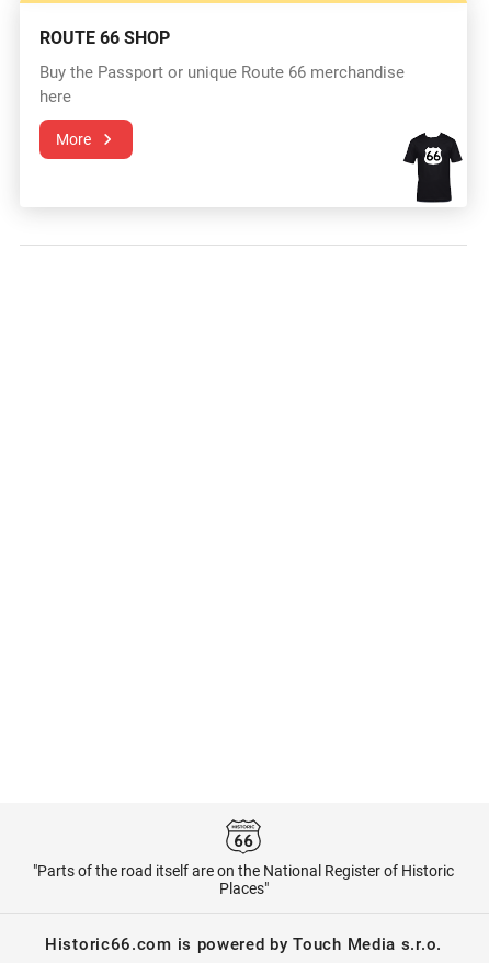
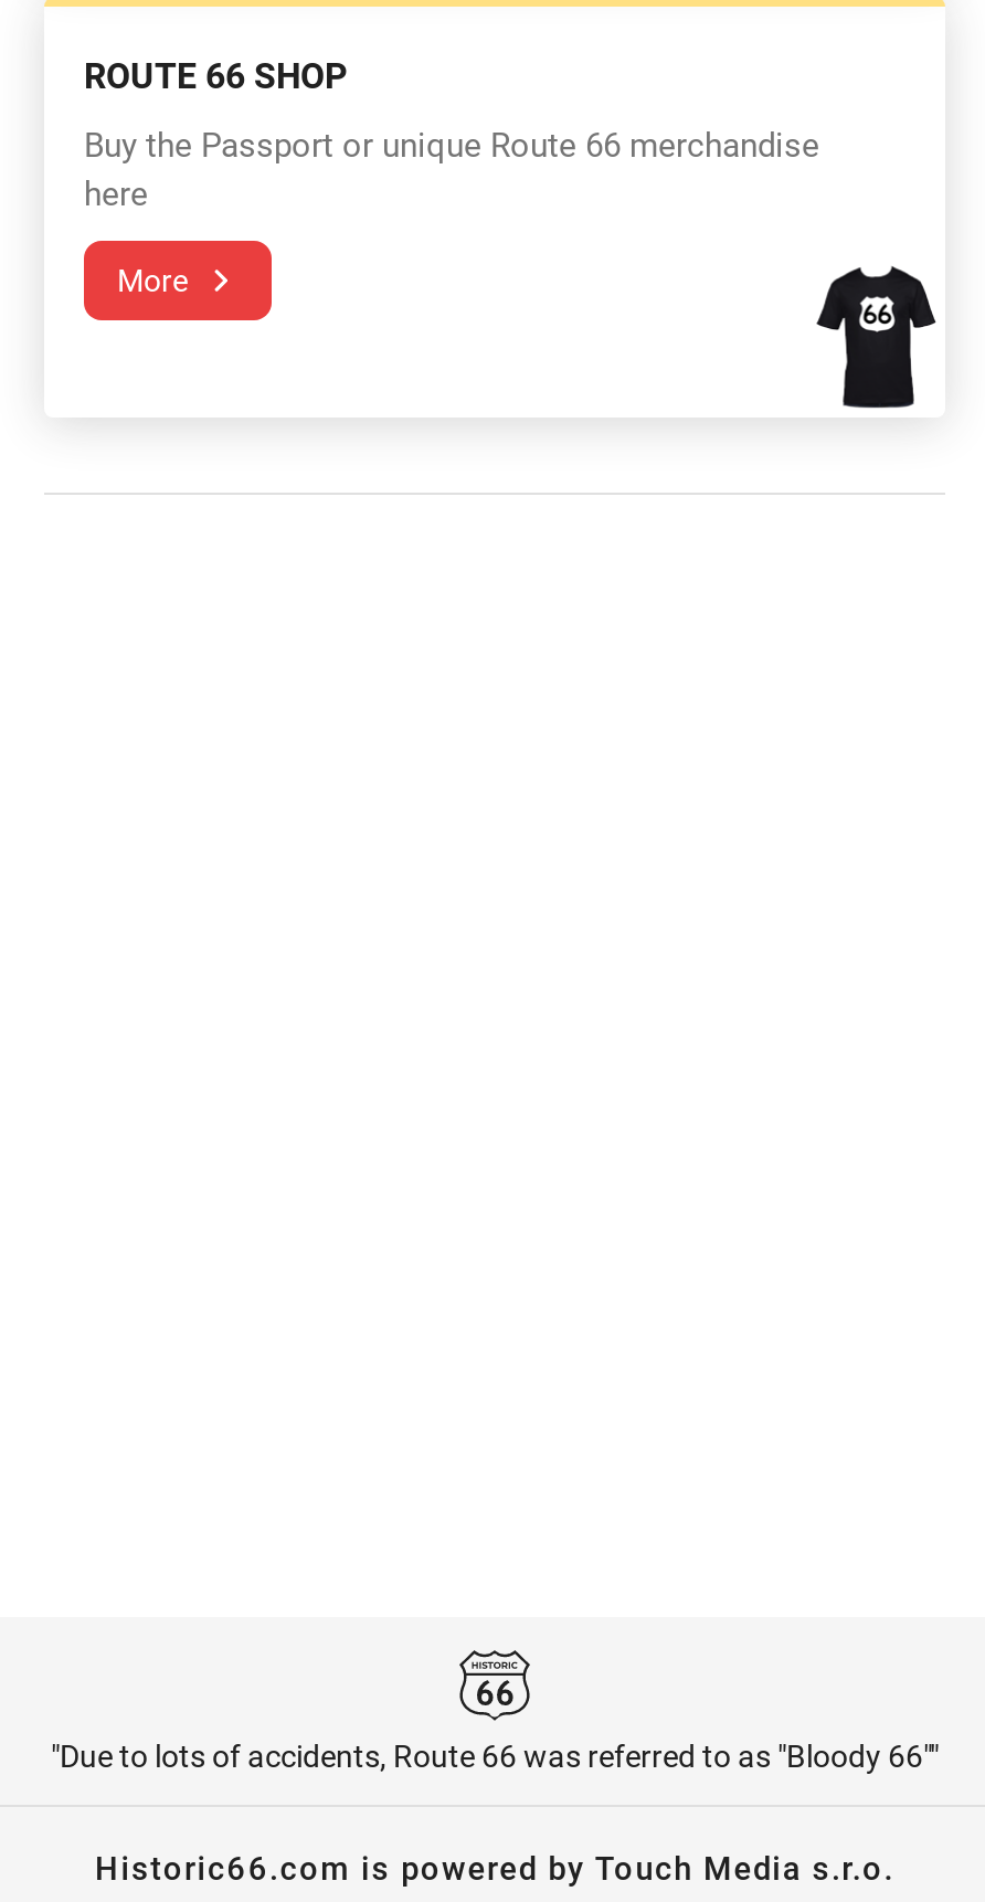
- "Parts of the road itself are on the National Register of Historic
- Places"
+ "Due to lots of accidents, Route 66 was referred to as "Bloody 66""
